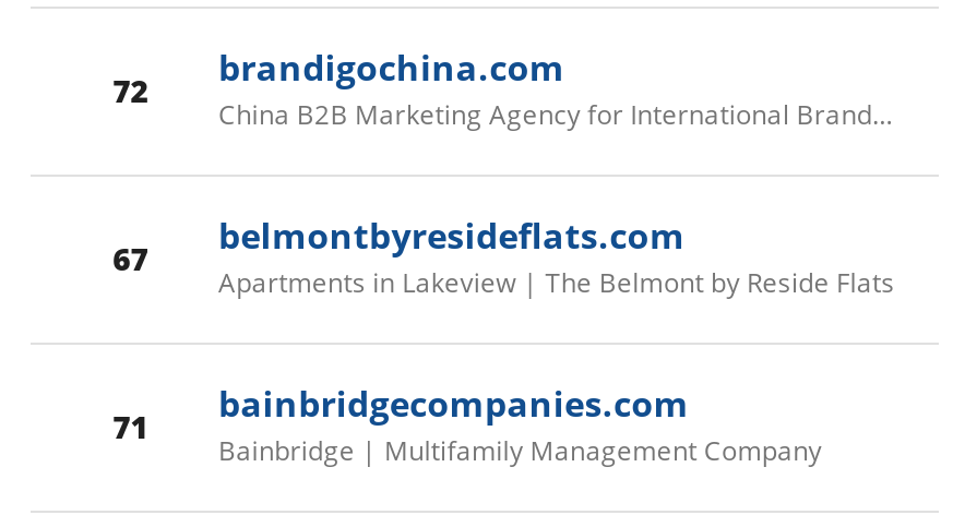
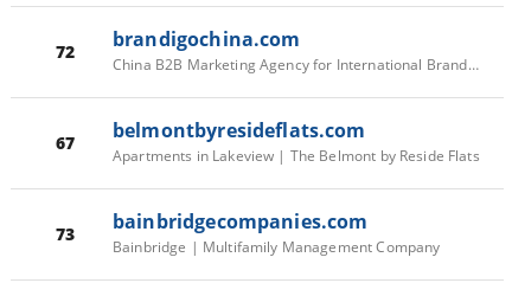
- 71 bainbridgecompanies.com
+ 73 bainbridgecompanies.com
